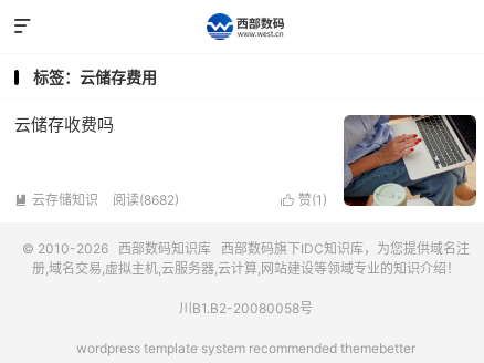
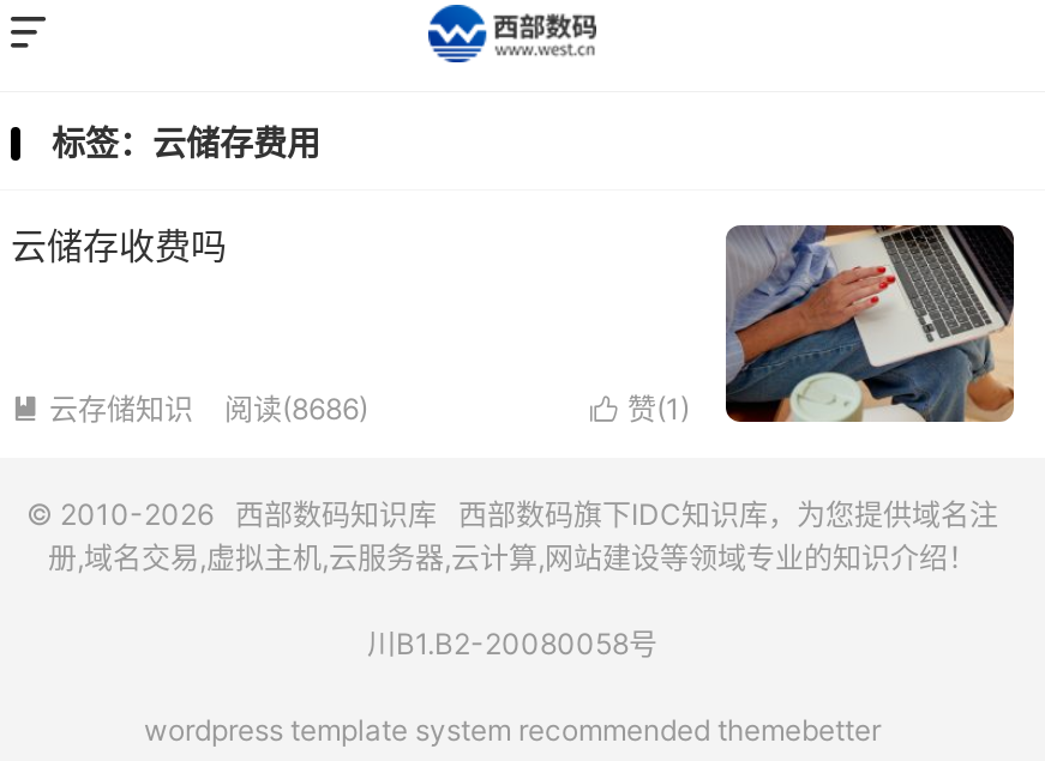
- 阅读(8682)
+ 阅读(8686)
